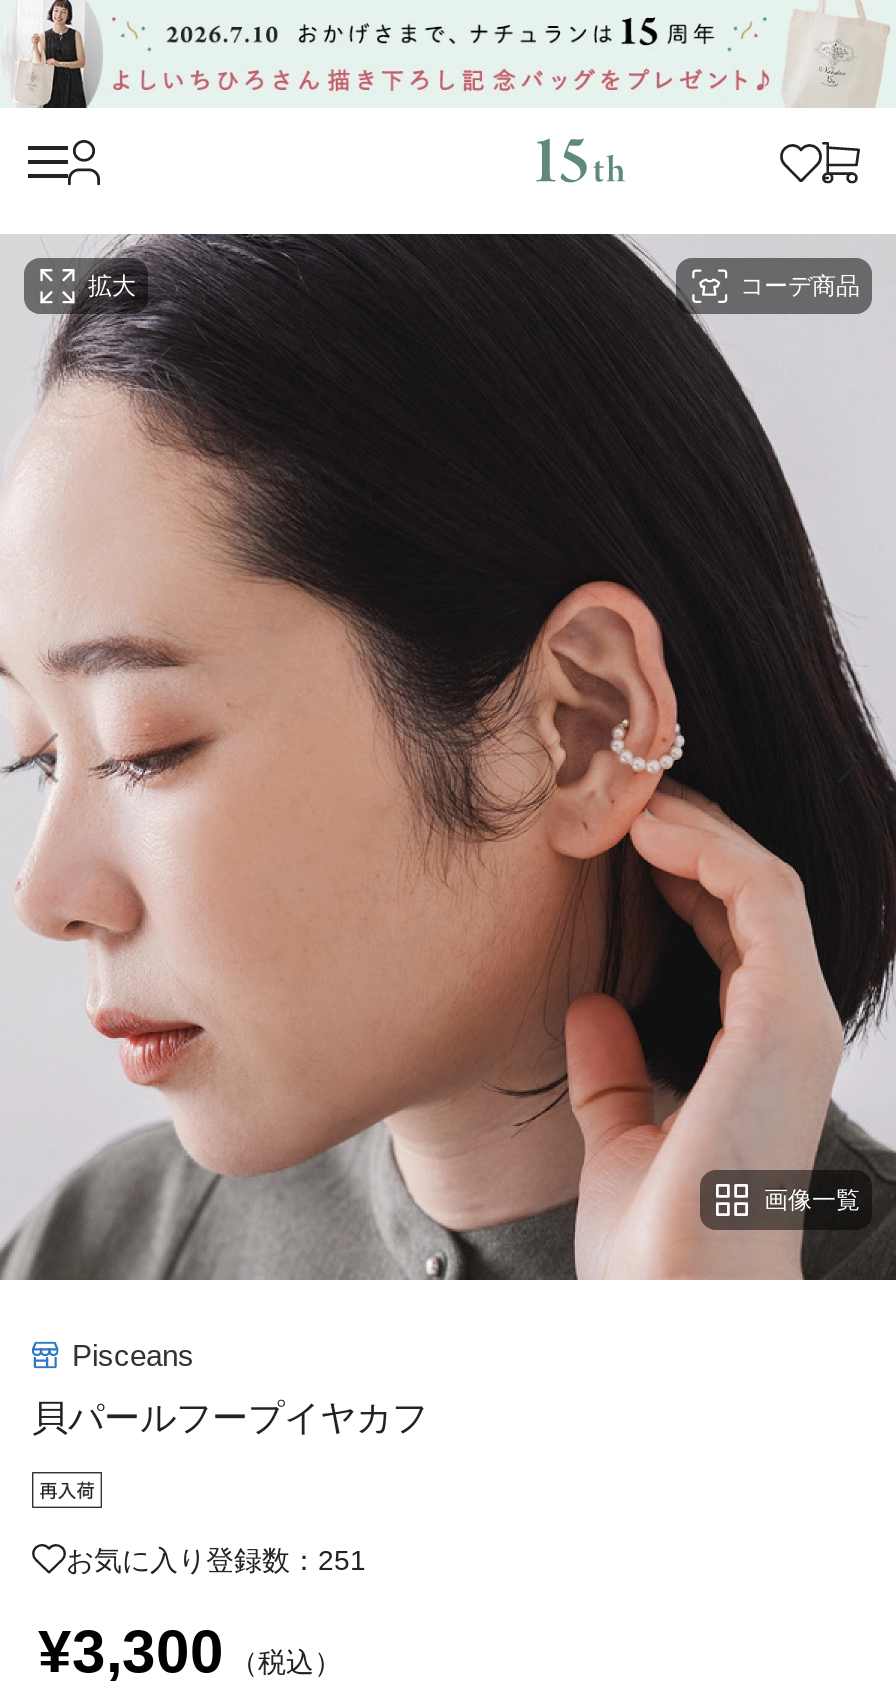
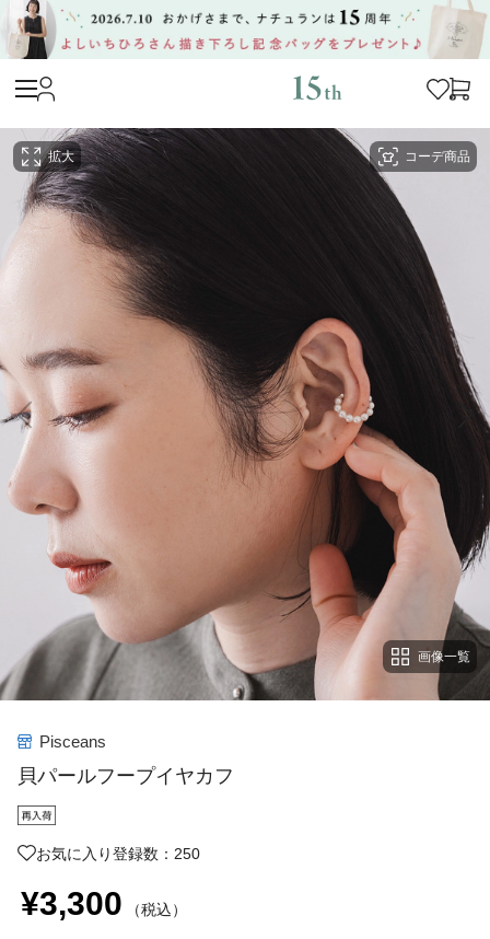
- お気に入り登録数：251
+ お気に入り登録数：250
